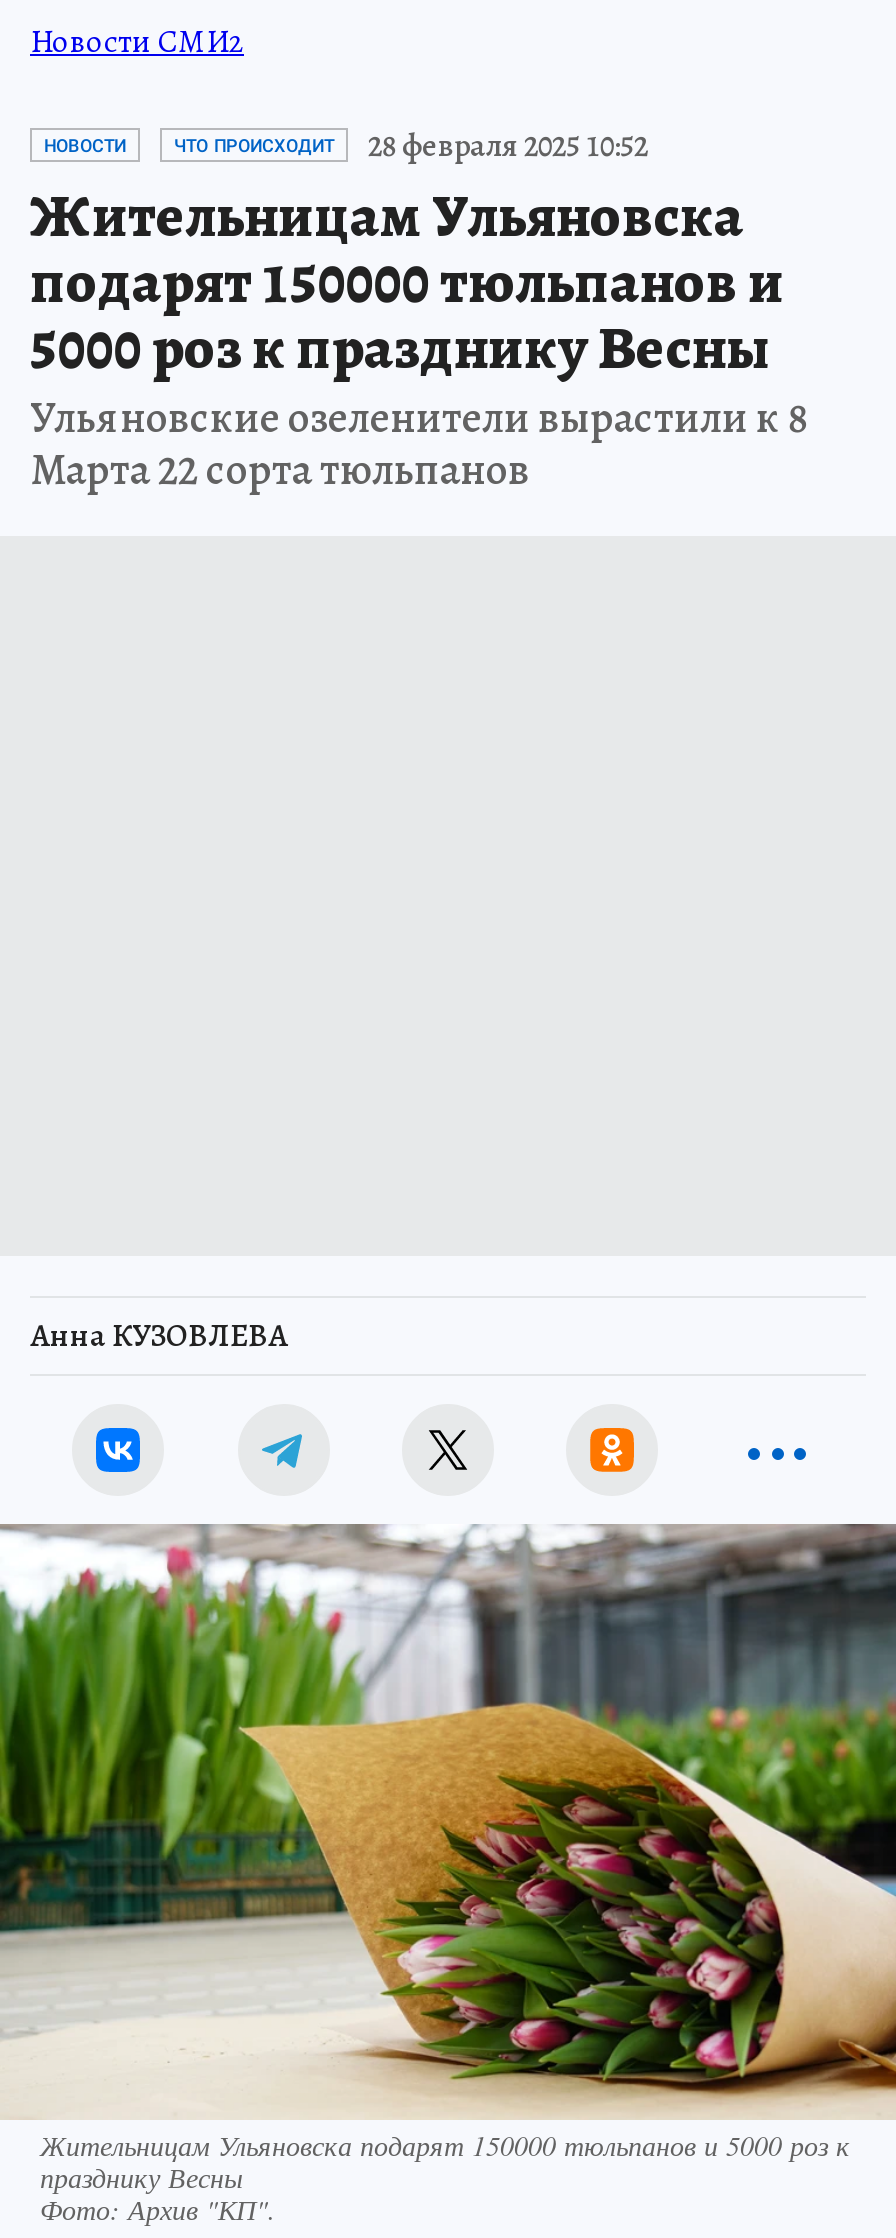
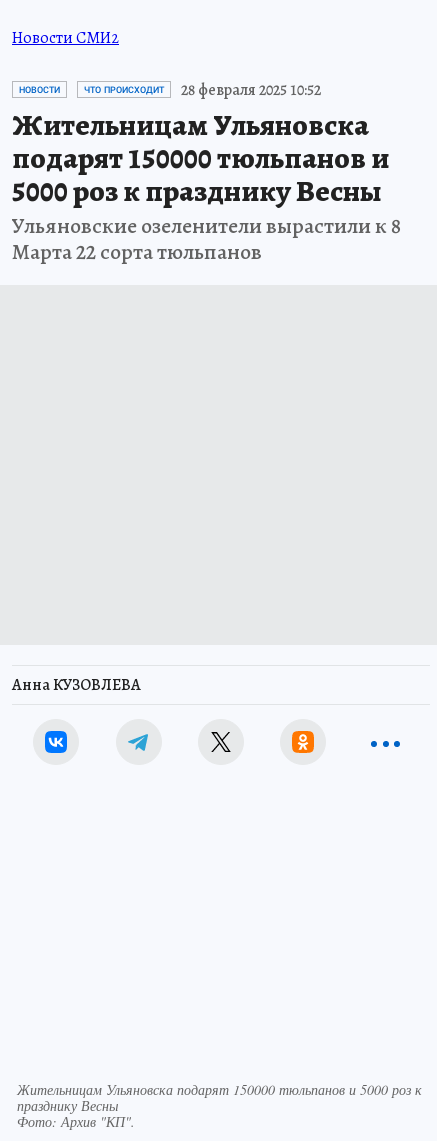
- [image]
